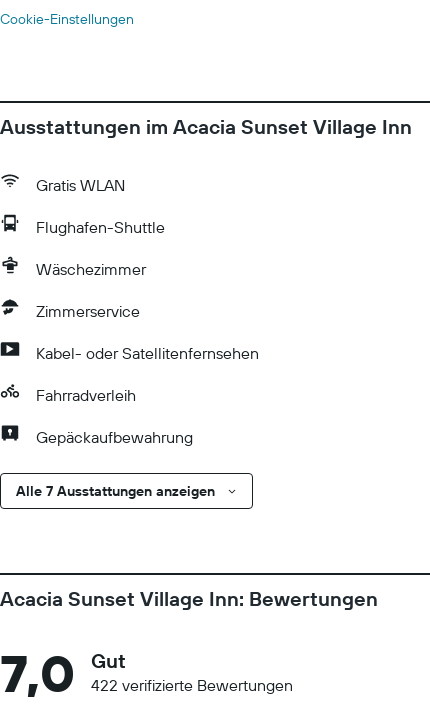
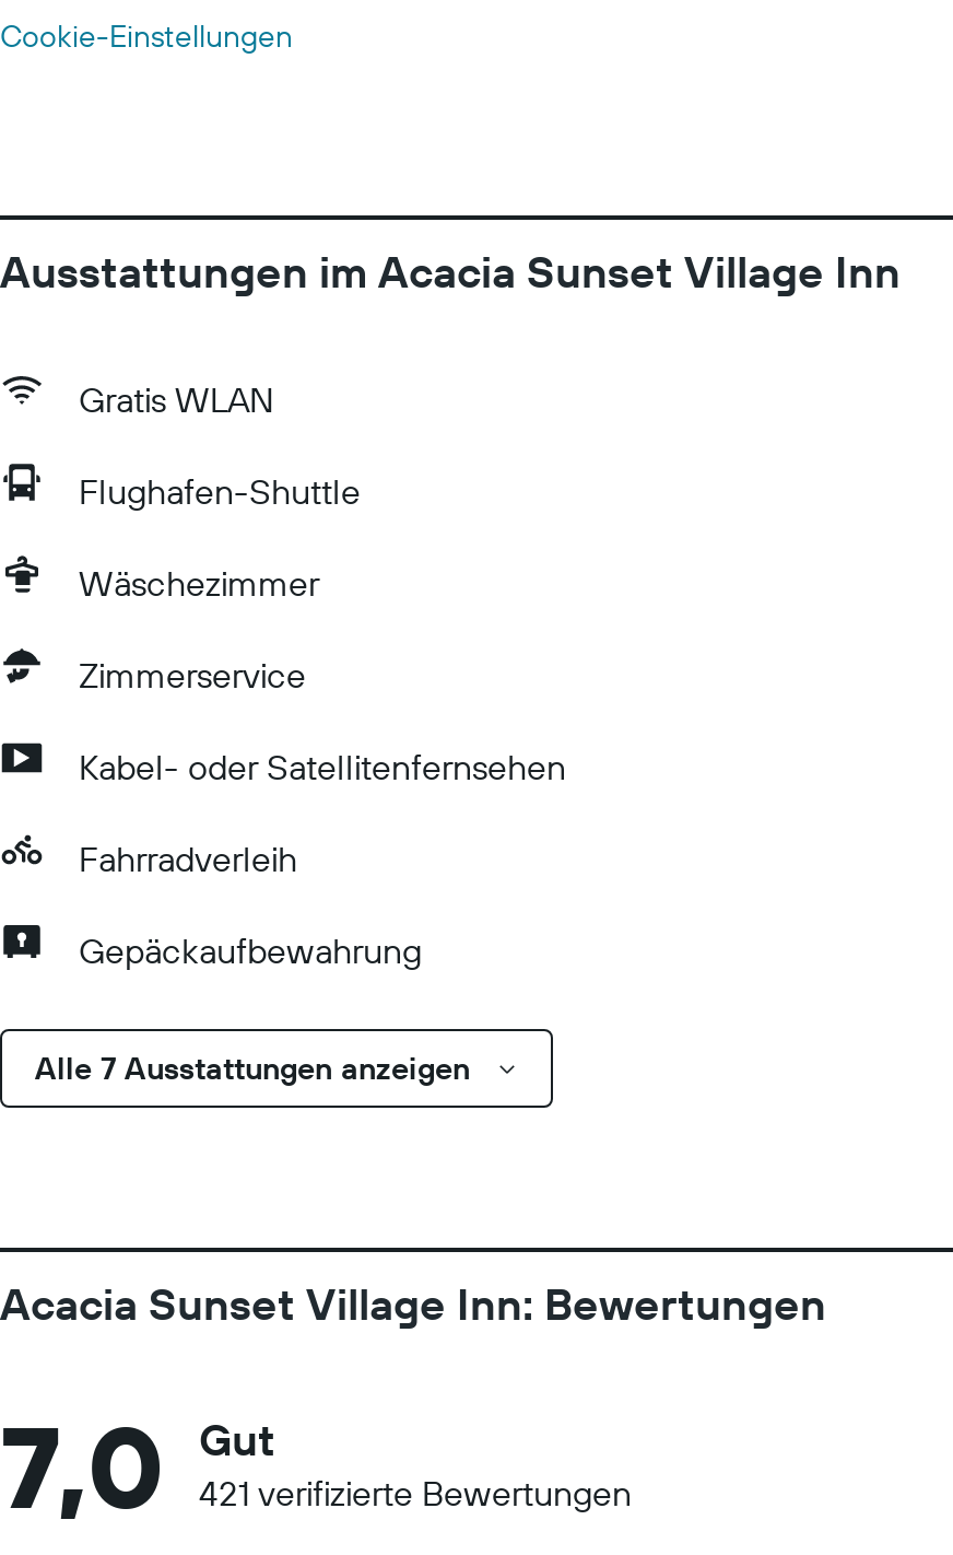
- 422 verifizierte Bewertungen
+ 421 verifizierte Bewertungen
